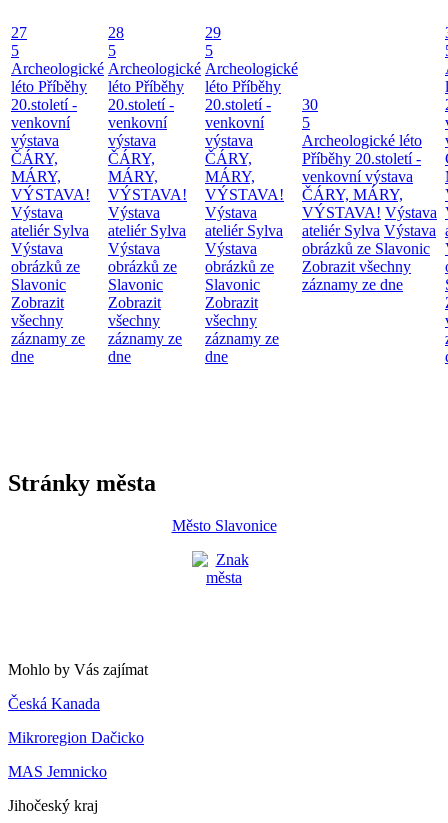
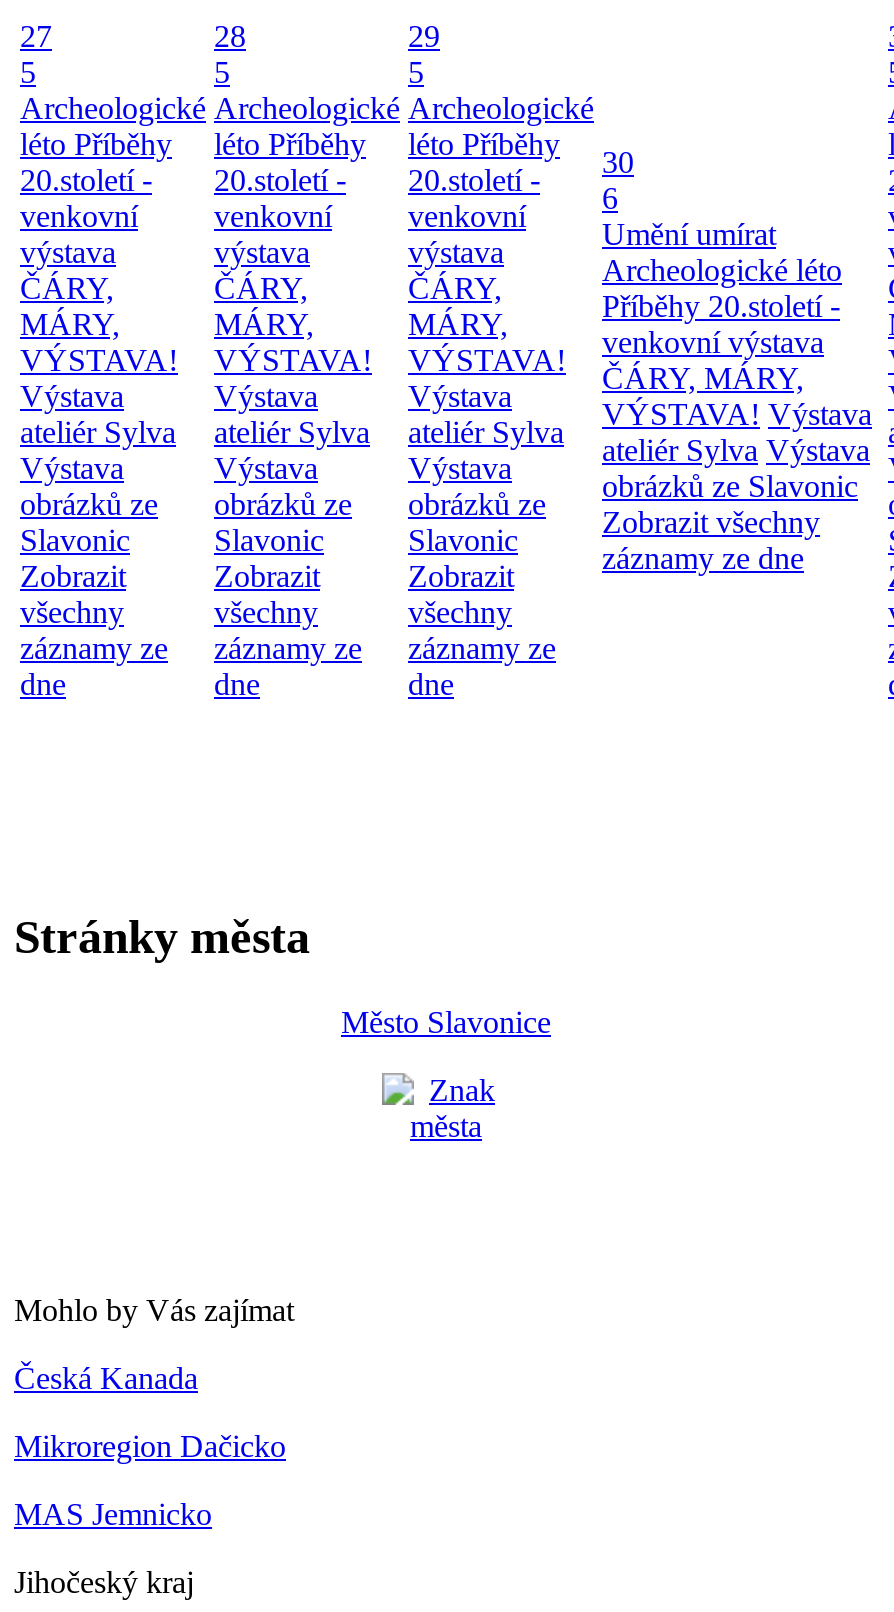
- 5
+ 6
+ Umění umírat
